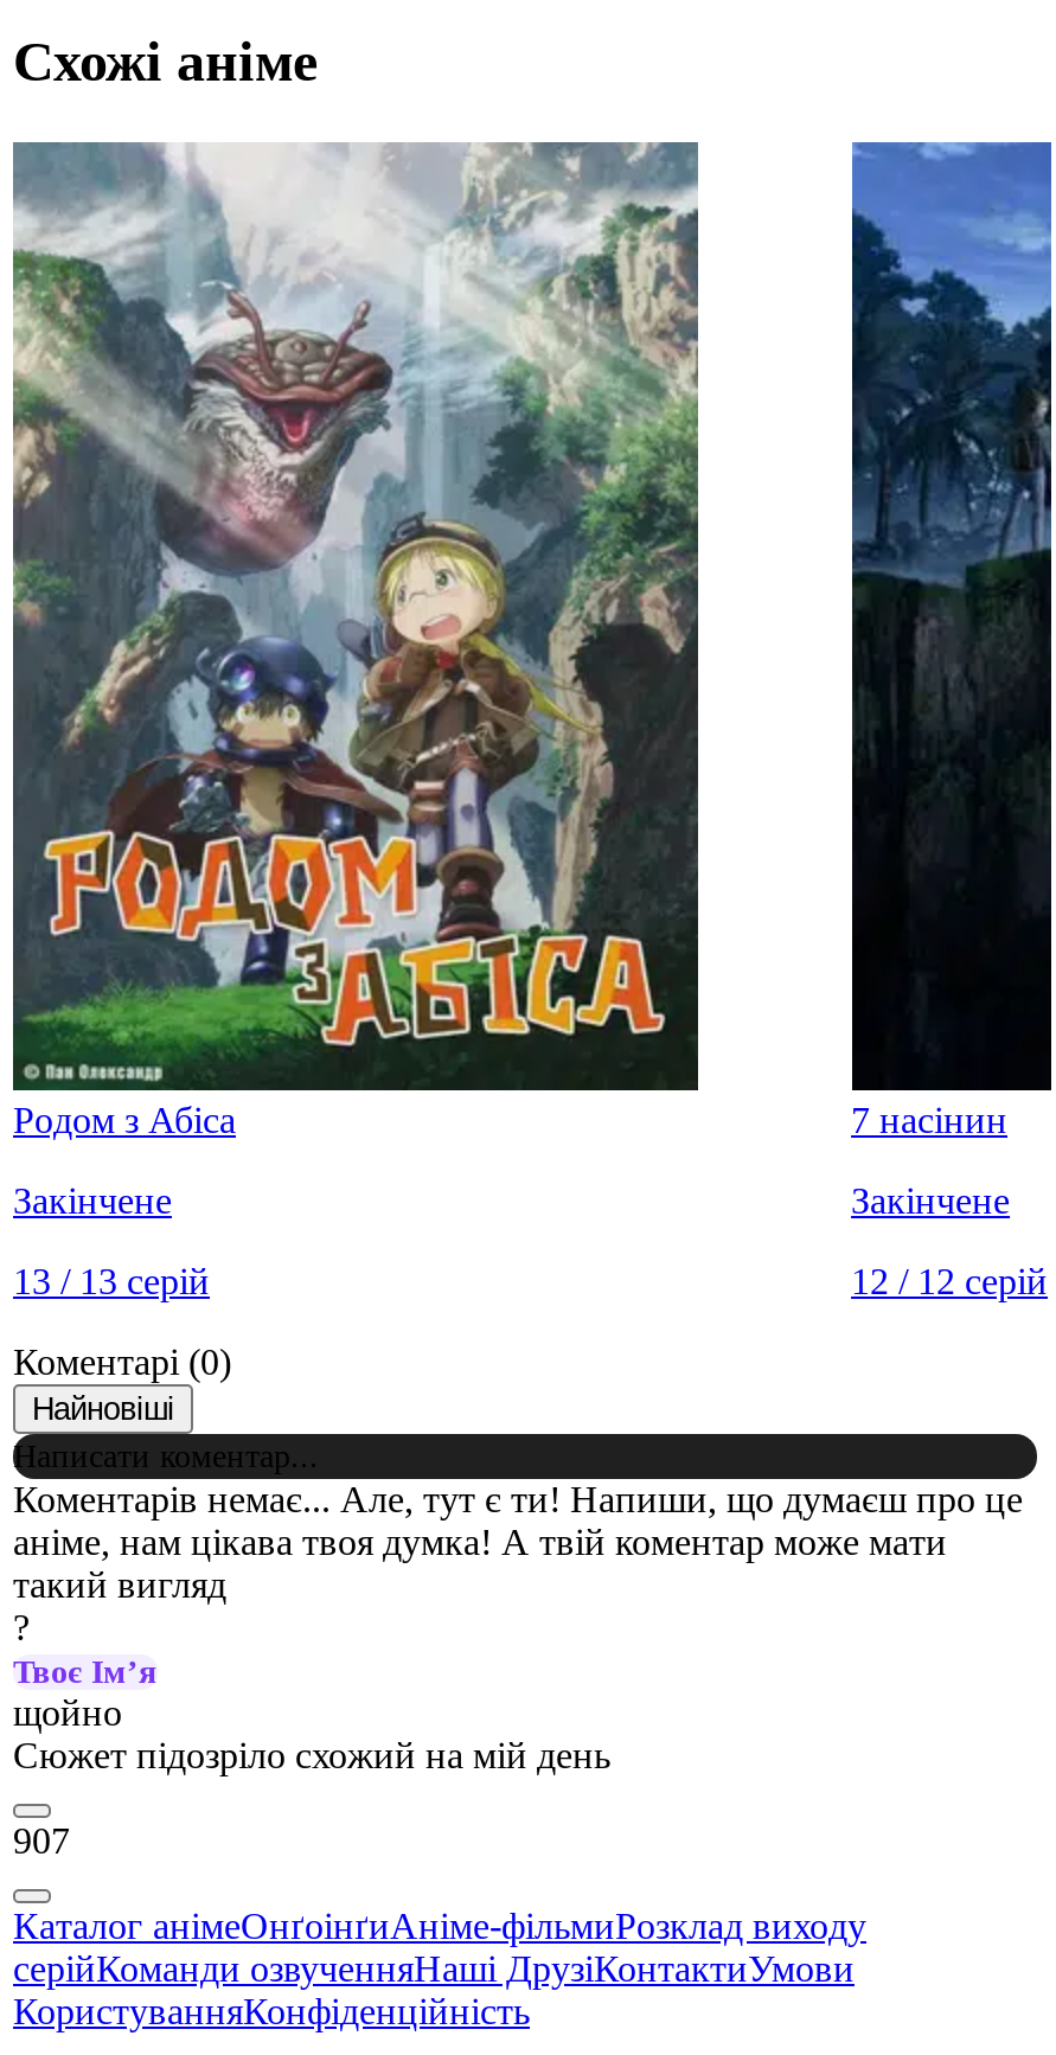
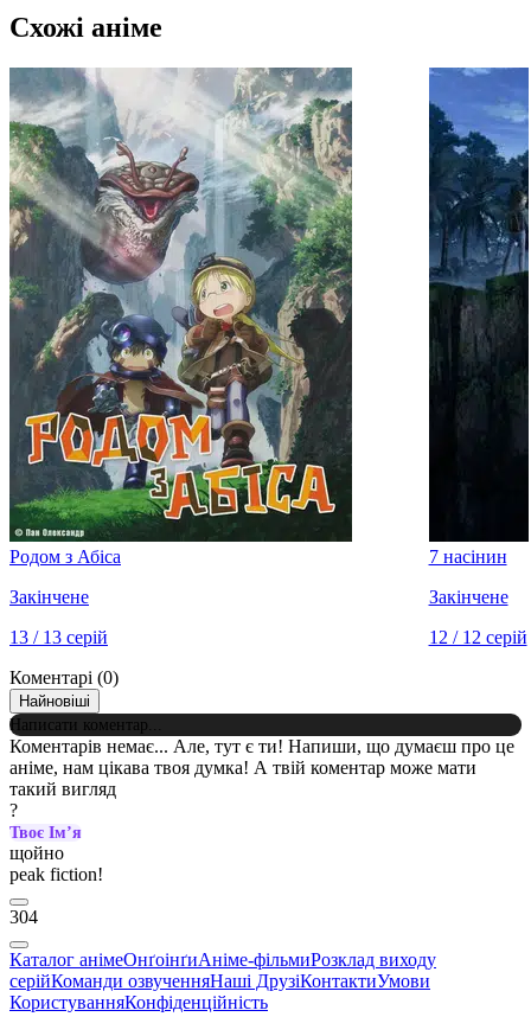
- Сюжет підозріло схожий на мій день
+ peak fiction!

- 907
+ 304
